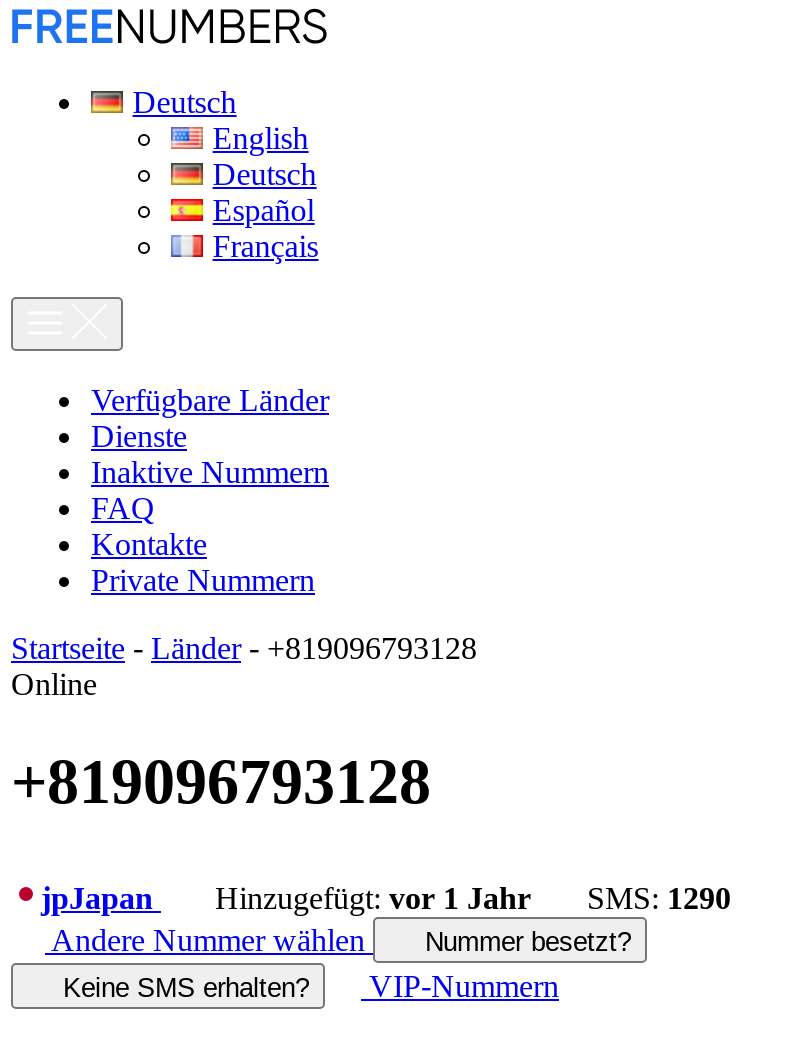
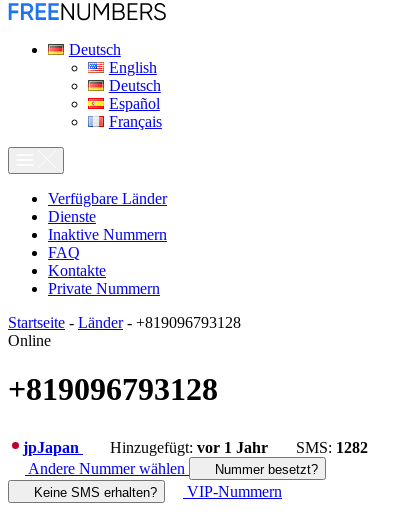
- jpJapan Hinzugefügt: vor 1 Jahr SMS: 1290
+ jpJapan Hinzugefügt: vor 1 Jahr SMS: 1282
